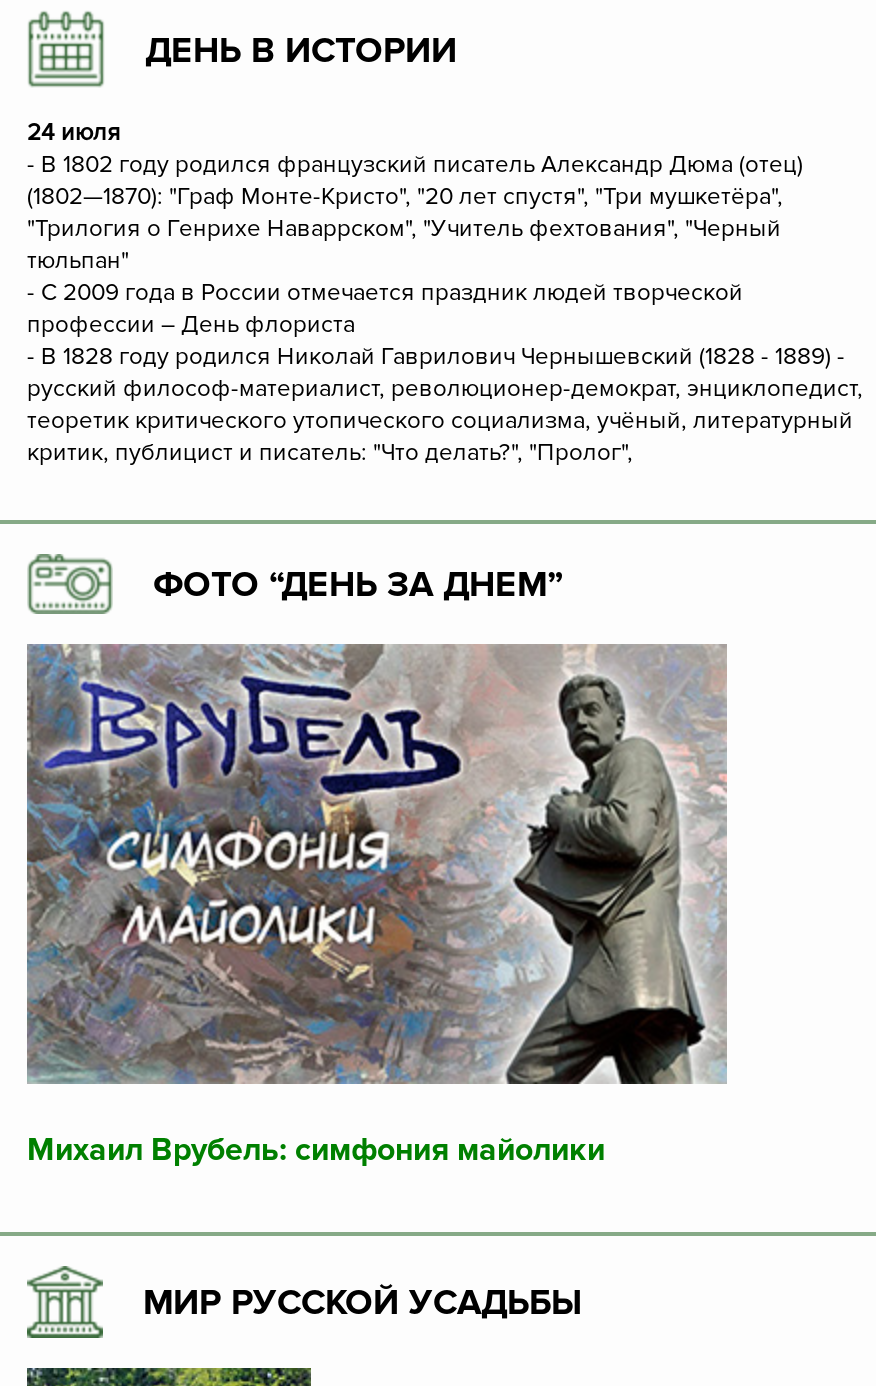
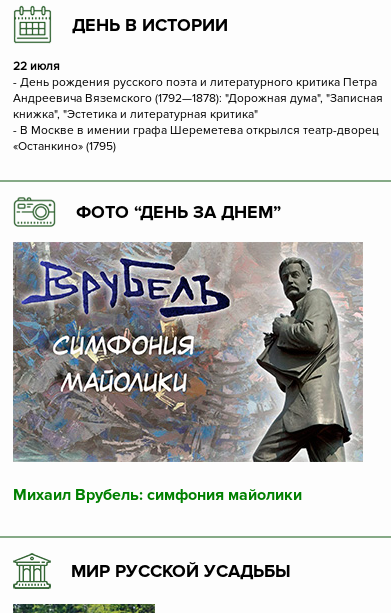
- 24 июля
- - В 1802 году родился французский писатель Александр Дюма (отец)
- (1802—1870): "Граф Монте-Кристо", "20 лет спустя", "Три мушкетёра",
- "Трилогия о Генрихе Наваррском", "Учитель фехтования", "Черный
- тюльпан"
- - C 2009 года в России отмечается праздник людей творческой
- профессии – День флориста
- - В 1828 году родился Николай Гаврилович Чернышевский (1828 - 1889) -
- русский философ-материалист, революционер-демократ, энциклопедист,
- теоретик критического утопического социализма, учёный, литературный
- критик, публицист и писатель: "Что делать?", "Пролог",
+ 22 июля
+ - День рождения русского поэта и литературного критика Петра
+ Андреевича Вяземского (1792—1878): "Дорожная дума", "Записная
+ книжка", "Эстетика и литературная критика"
+ - В Москве в имении графа Шереметева открылся театр-дворец
+ «Останкино» (1795)
